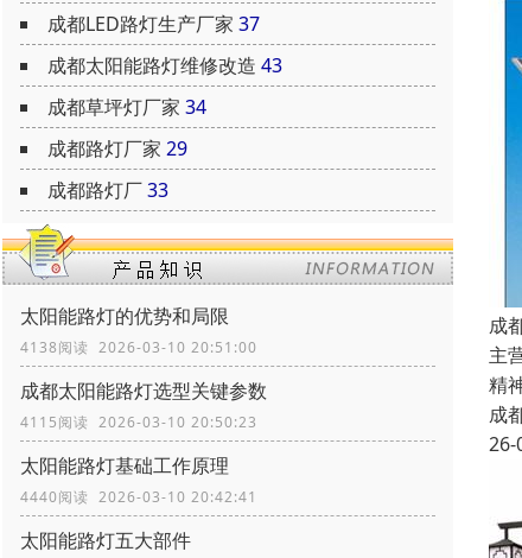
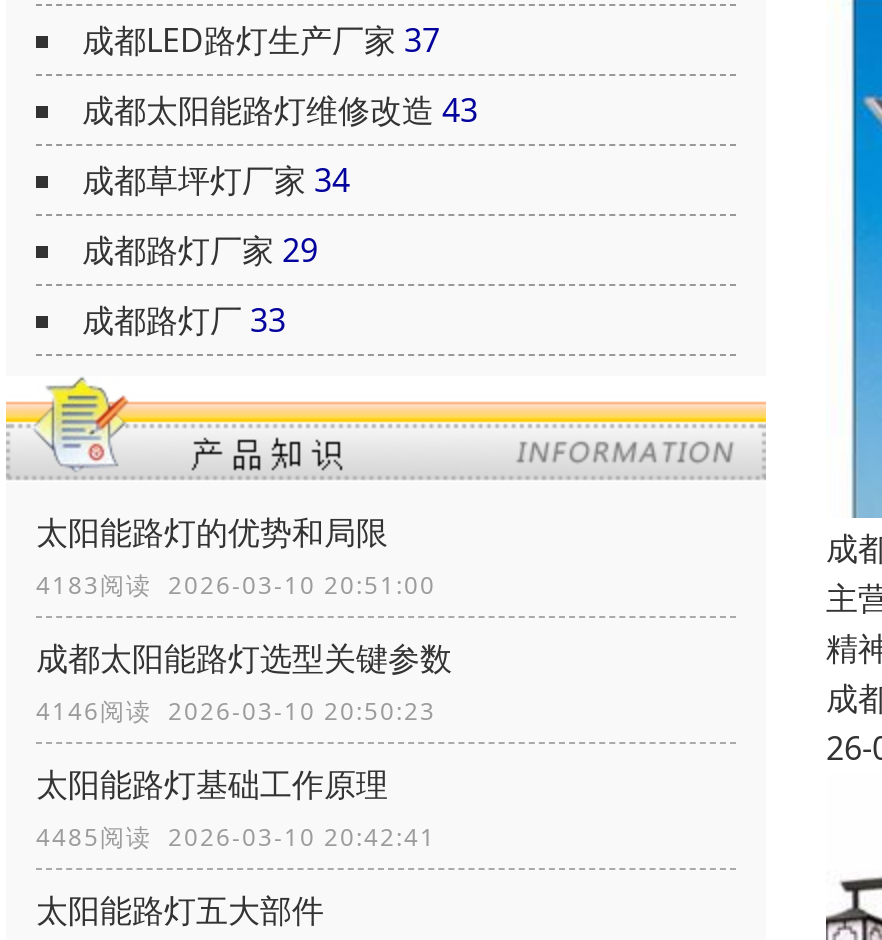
- 4138阅读 2026-03-10 20:51:00
+ 4183阅读 2026-03-10 20:51:00

- 4115阅读 2026-03-10 20:50:23
+ 4146阅读 2026-03-10 20:50:23

- 4440阅读 2026-03-10 20:42:41
+ 4485阅读 2026-03-10 20:42:41
